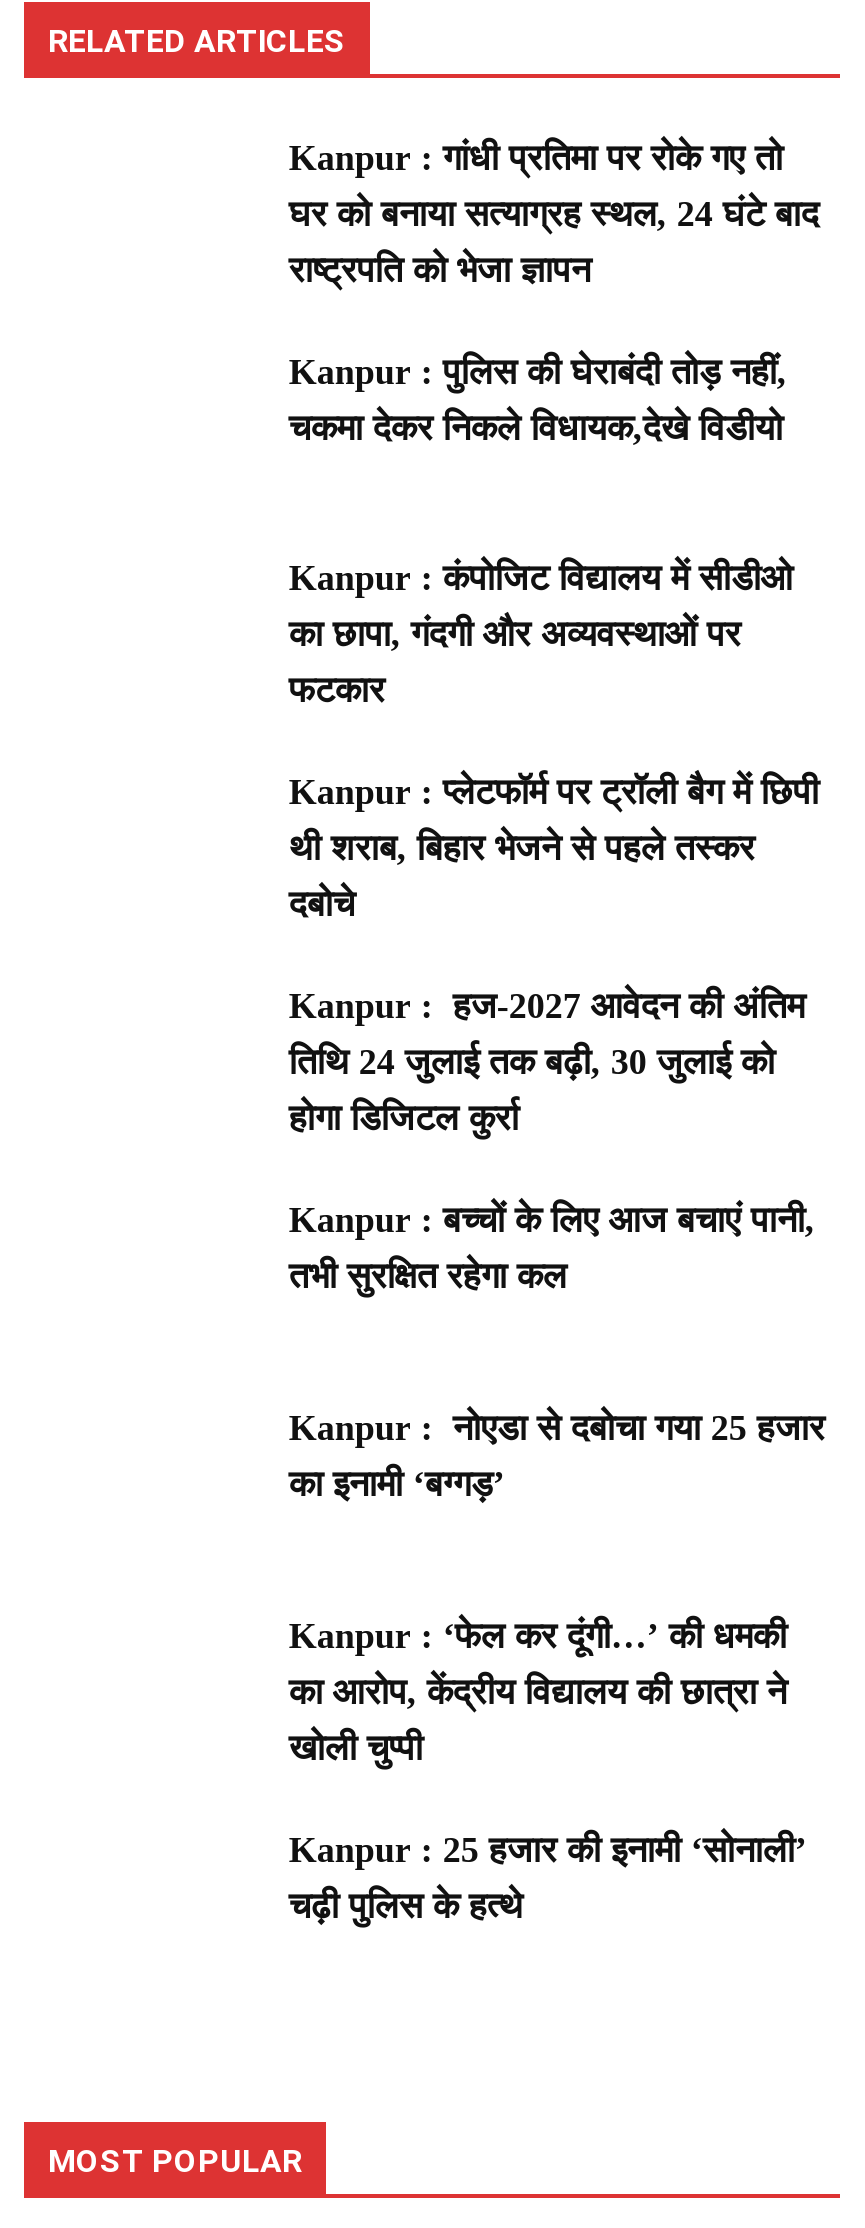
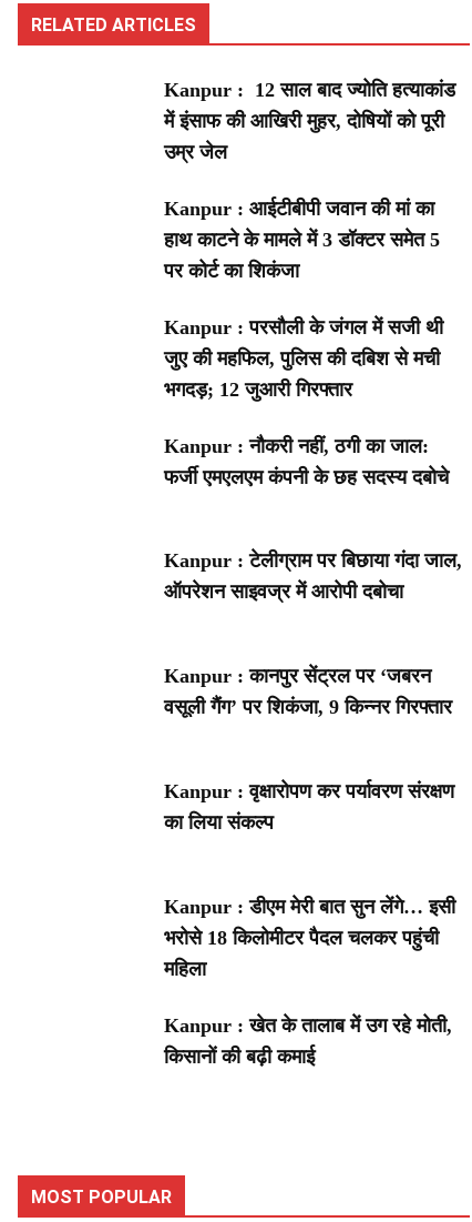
- Kanpur : गांधी प्रतिमा पर रोके गए तो
- घर को बनाया सत्याग्रह स्थल, 24 घंटे बाद
- राष्ट्रपति को भेजा ज्ञापन
+ Kanpur : 12 साल बाद ज्योति हत्याकांड
+ में इंसाफ की आखिरी मुहर, दोषियों को पूरी
+ उम्र जेल

- Kanpur : पुलिस की घेराबंदी तोड़ नहीं,
- चकमा देकर निकले विधायक,देखे विडीयो
+ Kanpur : आईटीबीपी जवान की मां का
+ हाथ काटने के मामले में 3 डॉक्टर समेत 5
+ पर कोर्ट का शिकंजा

- Kanpur : कंपोजिट विद्यालय में सीडीओ
- का छापा, गंदगी और अव्यवस्थाओं पर
- फटकार
+ Kanpur : परसौली के जंगल में सजी थी
+ जुए की महफिल, पुलिस की दबिश से मची
+ भगदड़; 12 जुआरी गिरफ्तार

- Kanpur : प्लेटफॉर्म पर ट्रॉली बैग में छिपी
- थी शराब, बिहार भेजने से पहले तस्कर
- दबोचे
+ Kanpur : नौकरी नहीं, ठगी का जाल:
+ फर्जी एमएलएम कंपनी के छह सदस्य दबोचे

- Kanpur : हज-2027 आवेदन की अंतिम
- तिथि 24 जुलाई तक बढ़ी, 30 जुलाई को
- होगा डिजिटल कुर्रा
+ Kanpur : टेलीग्राम पर बिछाया गंदा जाल,
+ ऑपरेशन साइवज्र में आरोपी दबोचा

- Kanpur : बच्चों के लिए आज बचाएं पानी,
- तभी सुरक्षित रहेगा कल
+ Kanpur : कानपुर सेंट्रल पर ‘जबरन
+ वसूली गैंग’ पर शिकंजा, 9 किन्नर गिरफ्तार

- Kanpur : नोएडा से दबोचा गया 25 हजार
- का इनामी ‘बग्गड़’
+ Kanpur : वृक्षारोपण कर पर्यावरण संरक्षण
+ का लिया संकल्प

- Kanpur : ‘फेल कर दूंगी…’ की धमकी
- का आरोप, केंद्रीय विद्यालय की छात्रा ने
- खोली चुप्पी
+ Kanpur : डीएम मेरी बात सुन लेंगे… इसी
+ भरोसे 18 किलोमीटर पैदल चलकर पहुंची
+ महिला

- Kanpur : 25 हजार की इनामी ‘सोनाली’
- चढ़ी पुलिस के हत्थे
+ Kanpur : खेत के तालाब में उग रहे मोती,
+ किसानों की बढ़ी कमाई
